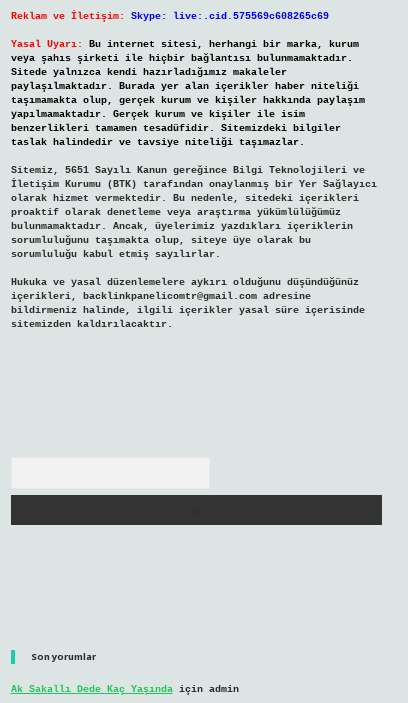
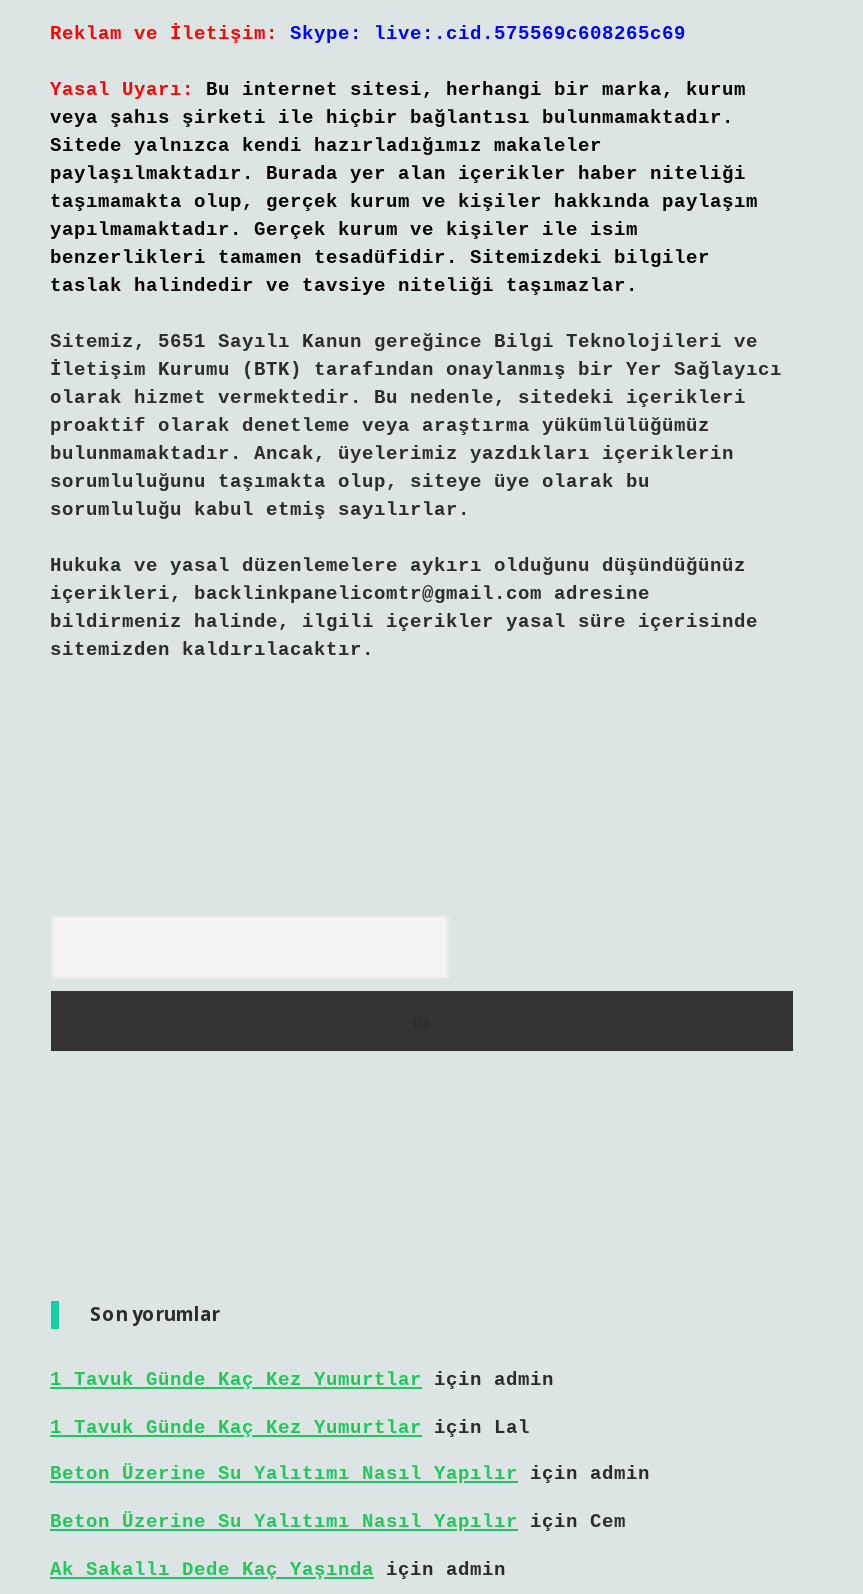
+ 1 Tavuk Günde Kaç Kez Yumurtlar için admin
+ 1 Tavuk Günde Kaç Kez Yumurtlar için Lal
+ Beton Üzerine Su Yalıtımı Nasıl Yapılır için admin
+ Beton Üzerine Su Yalıtımı Nasıl Yapılır için Cem
